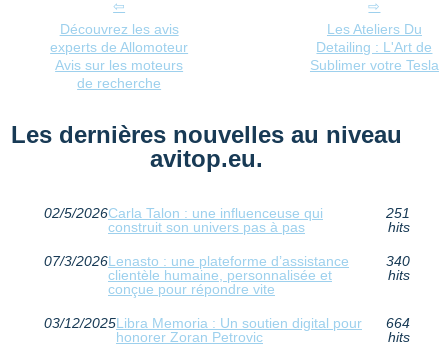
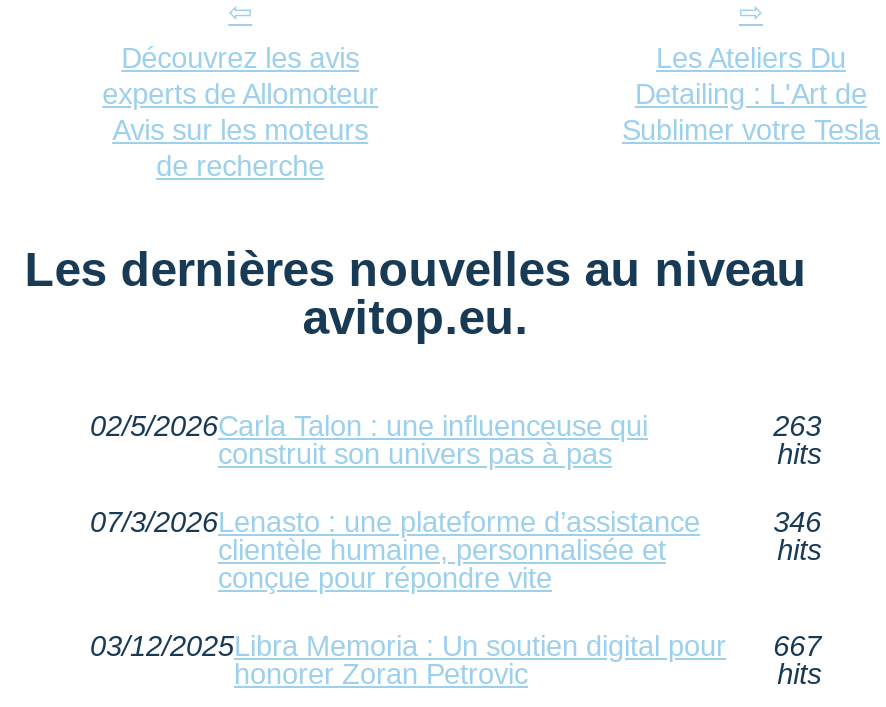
- 251
+ 263

- 340
+ 346

- 664
+ 667
